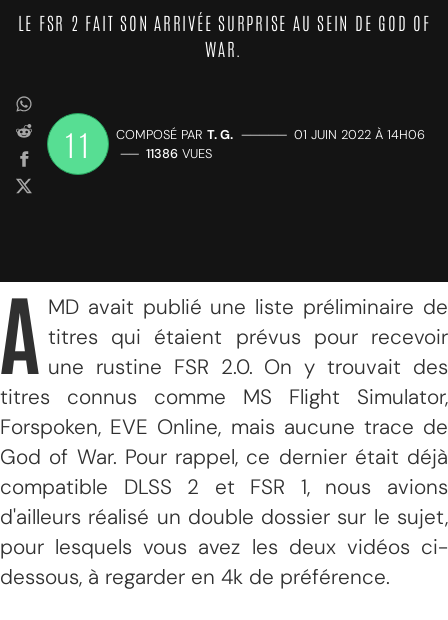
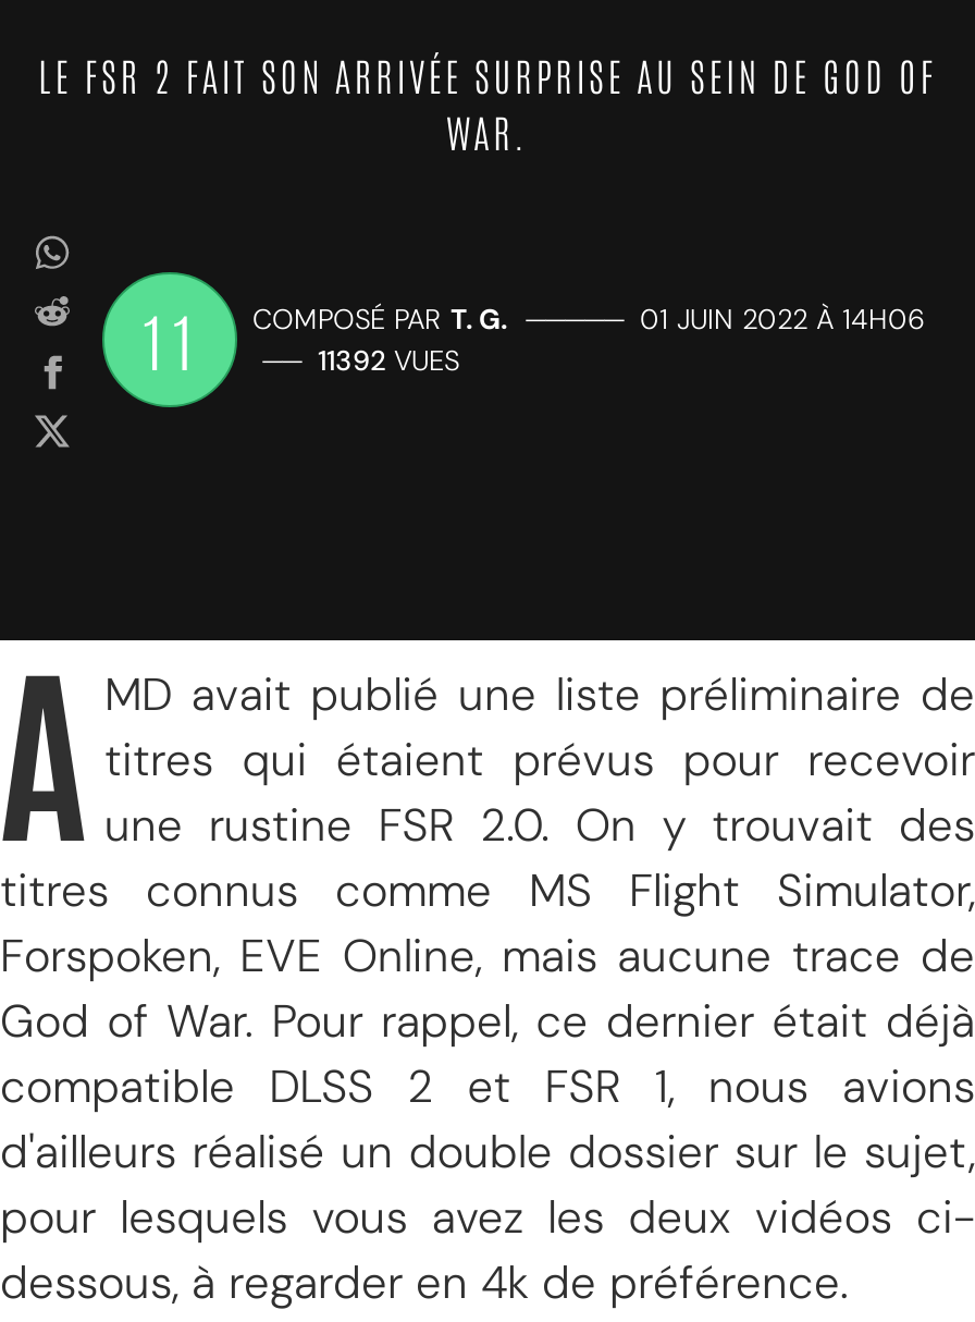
- 11 COMPOSÉ PAR T. G. ————— 01 JUIN 2022 À 14H06 —— 11386 VUES
+ 11 COMPOSÉ PAR T. G. ————— 01 JUIN 2022 À 14H06 —— 11392 VUES
